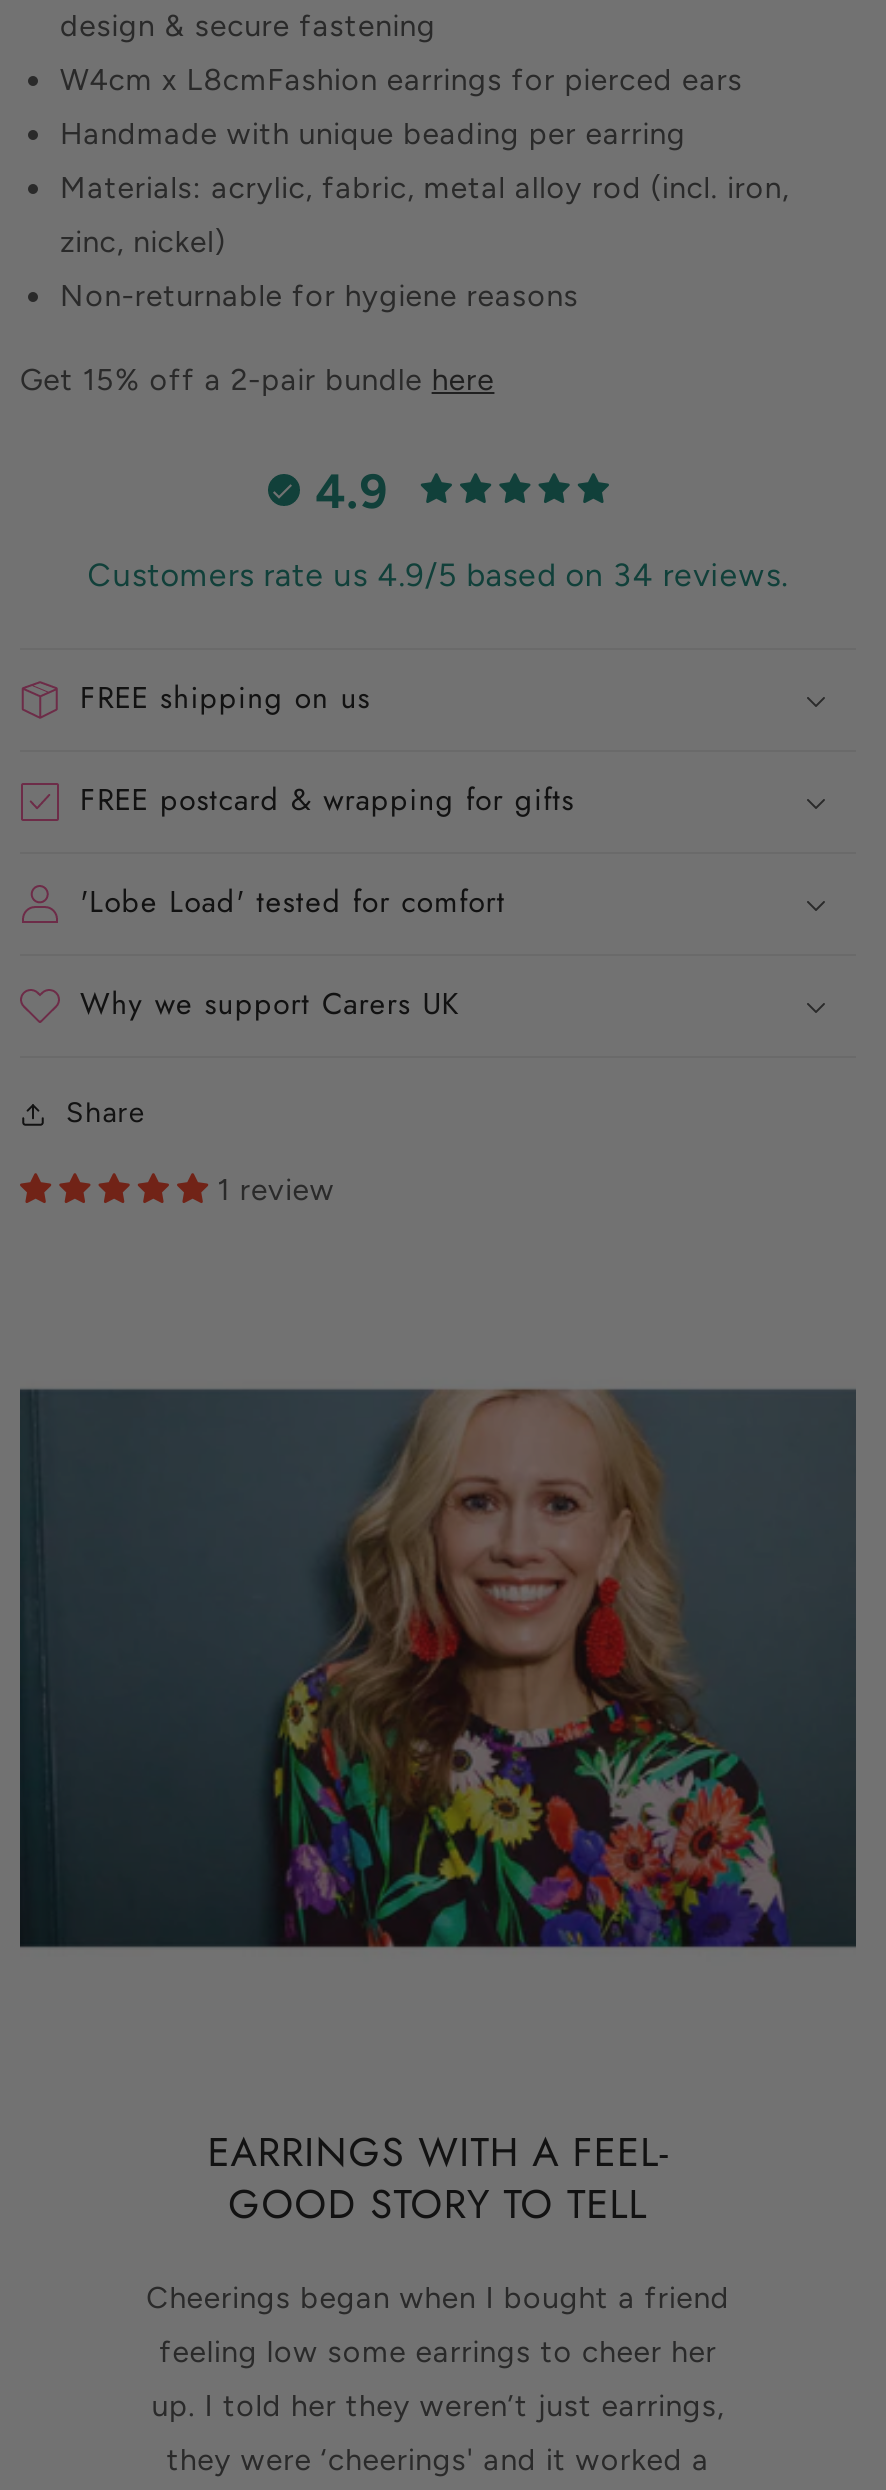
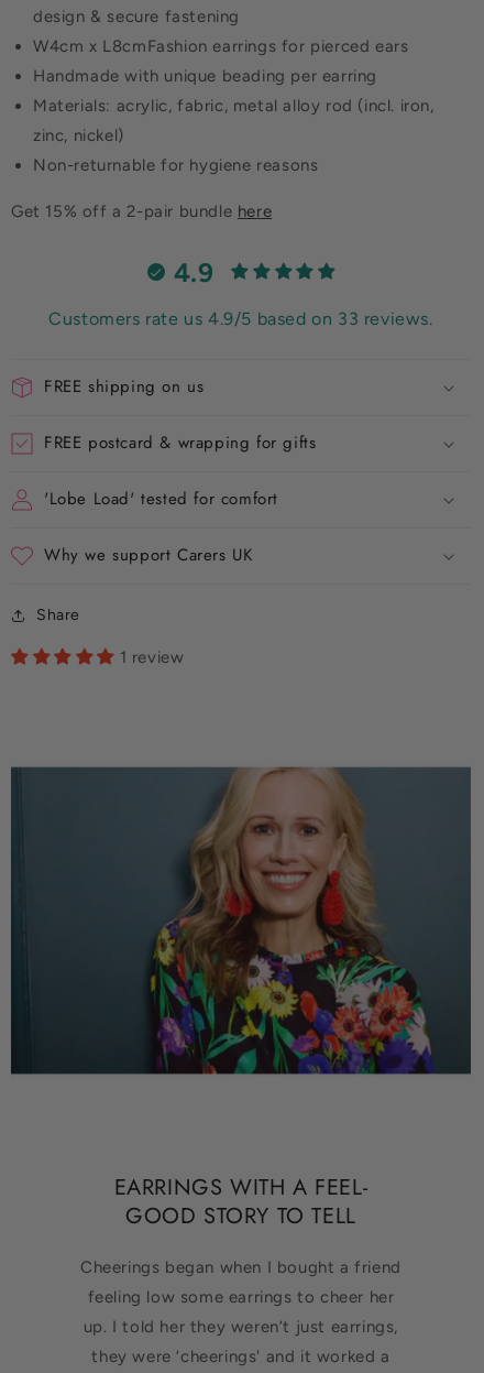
- Customers rate us 4.9/5 based on 34 reviews.
+ Customers rate us 4.9/5 based on 33 reviews.
